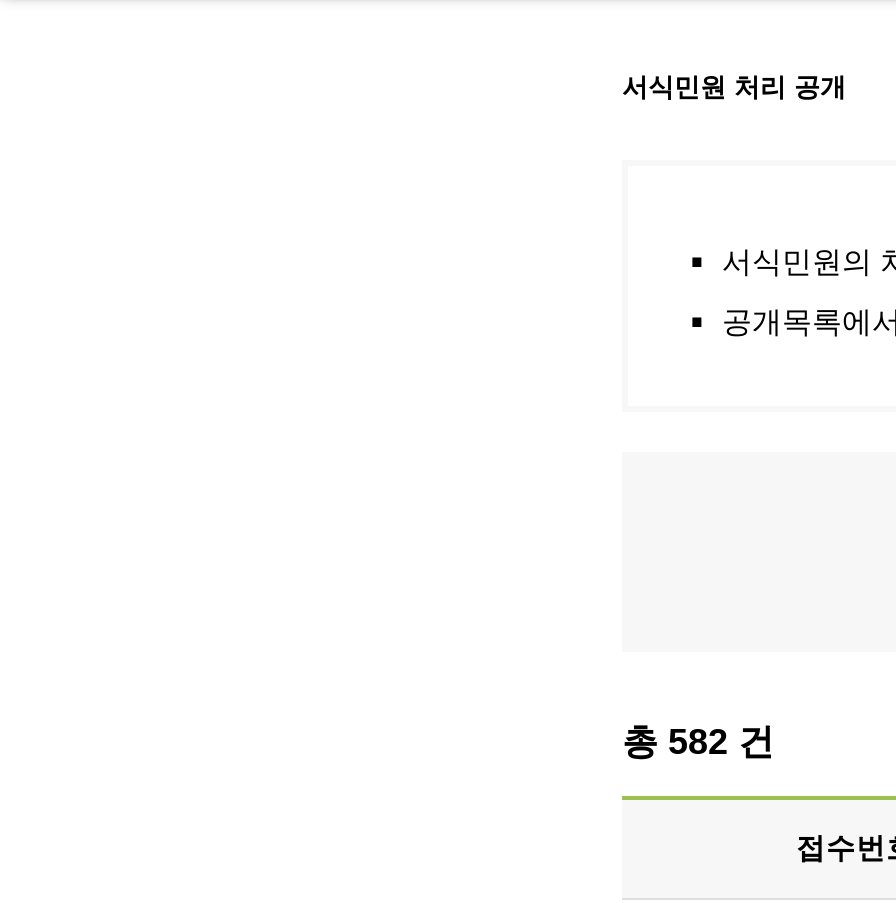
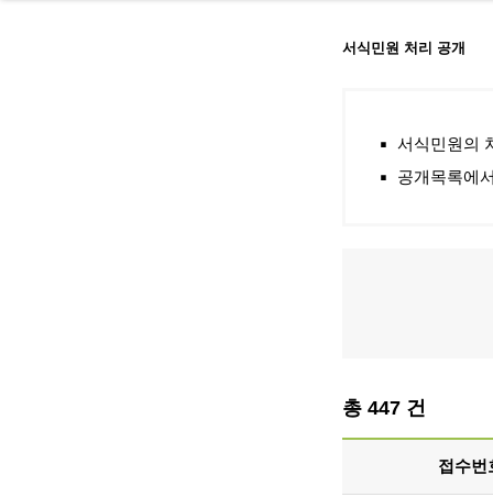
- 총 582 건
+ 총 447 건
